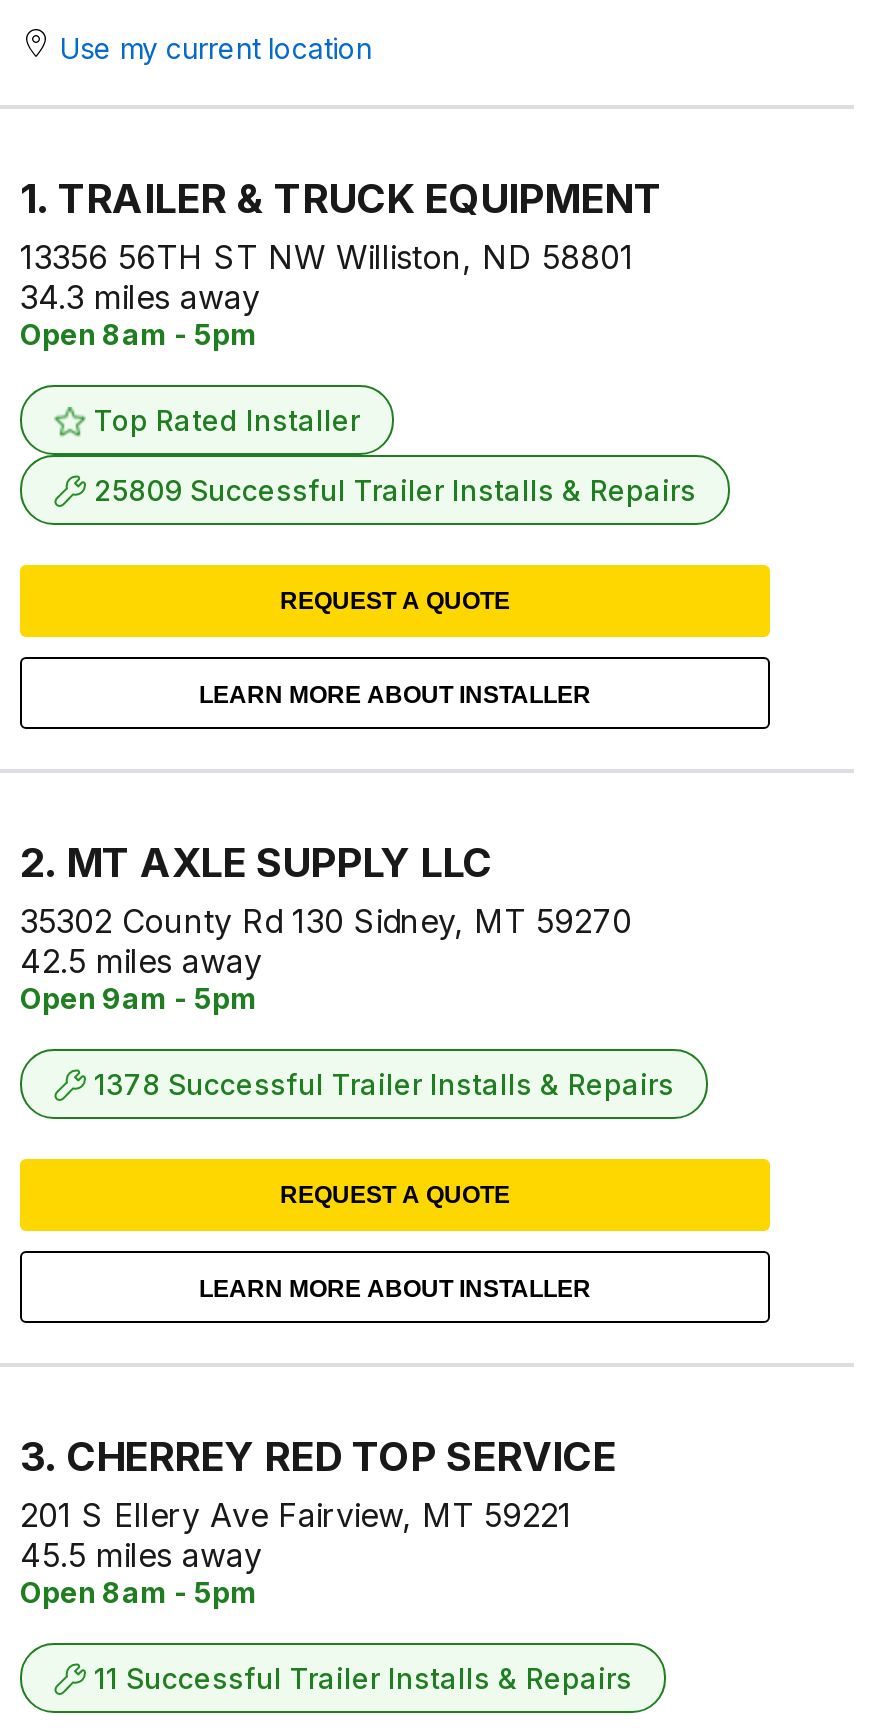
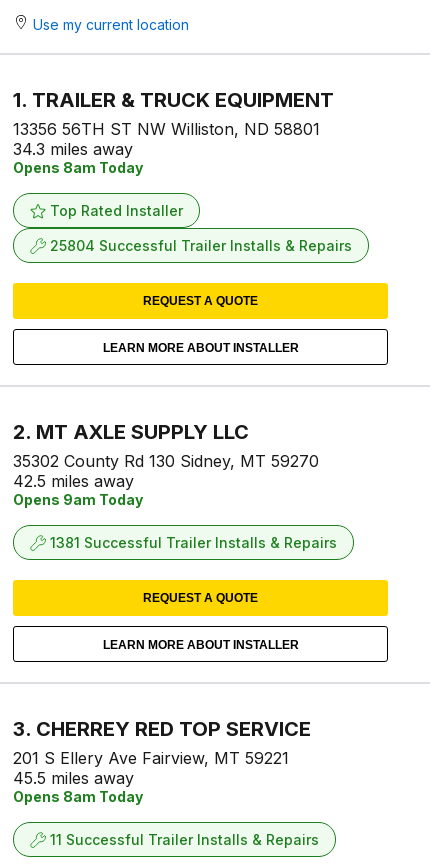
- Open 8am - 5pm
+ Opens 8am Today

- 25809 Successful Trailer Installs & Repairs
+ 25804 Successful Trailer Installs & Repairs

- Open 9am - 5pm
+ Opens 9am Today

- 1378 Successful Trailer Installs & Repairs
+ 1381 Successful Trailer Installs & Repairs

- Open 8am - 5pm
+ Opens 8am Today
